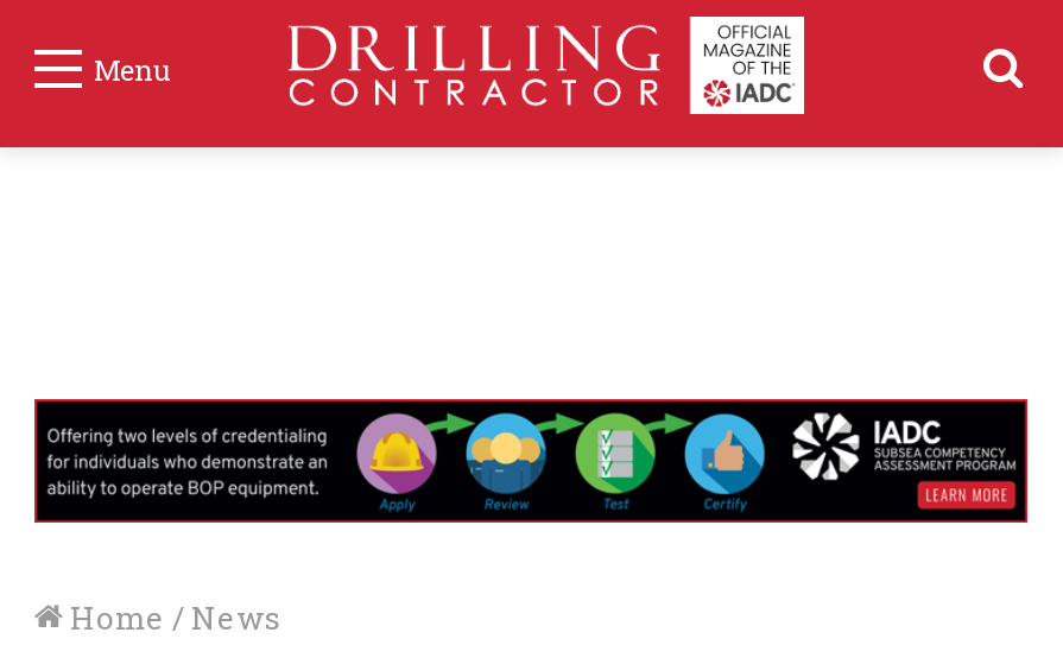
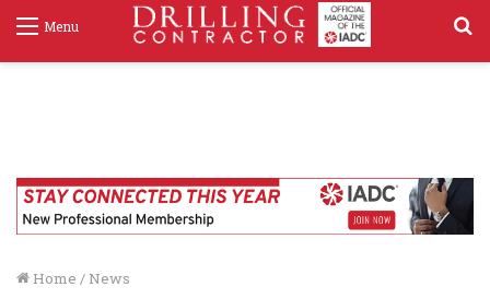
- [image]
+ [image]
